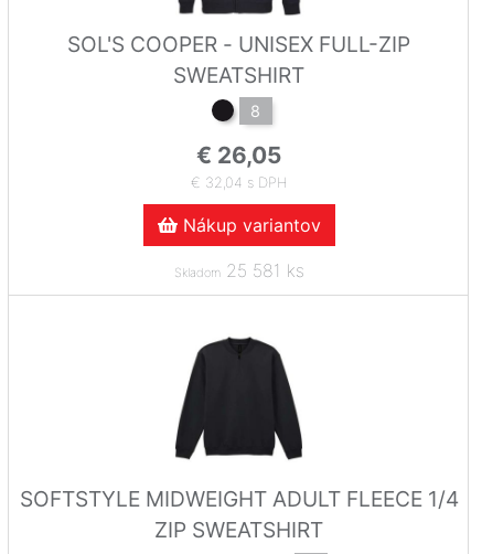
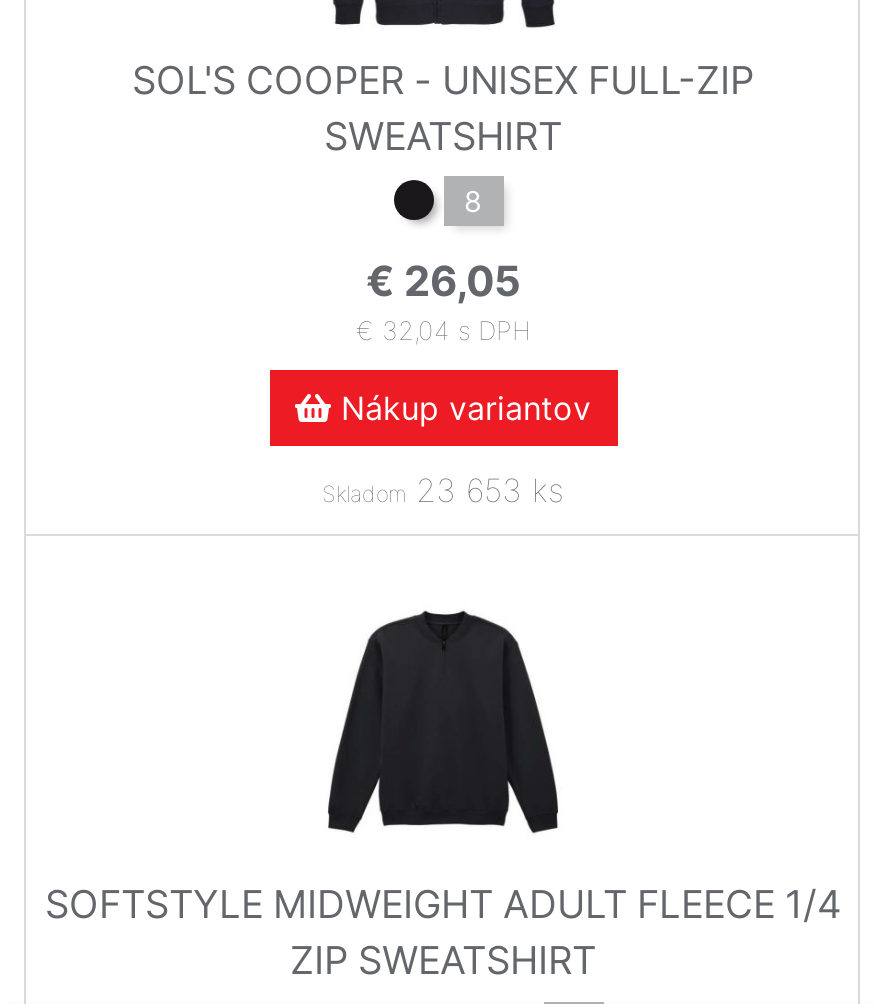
- Skladom 25 581 ks
+ Skladom 23 653 ks
